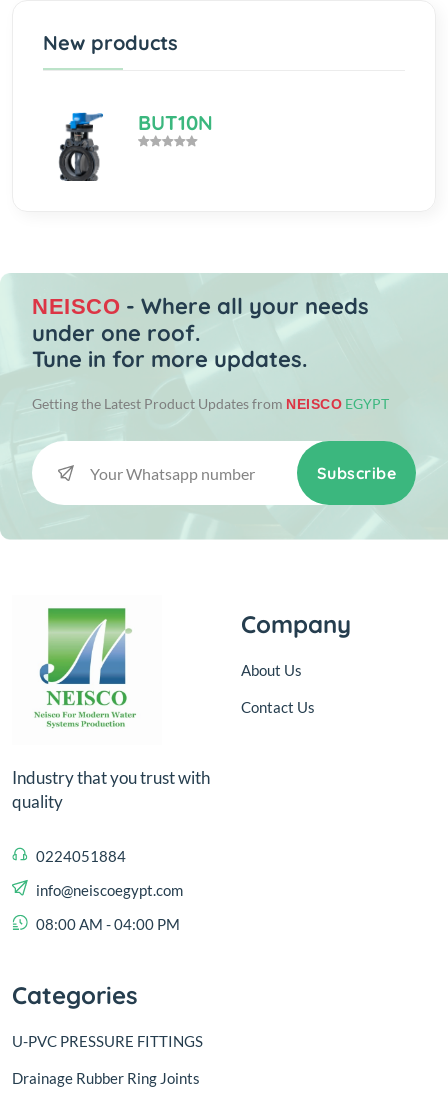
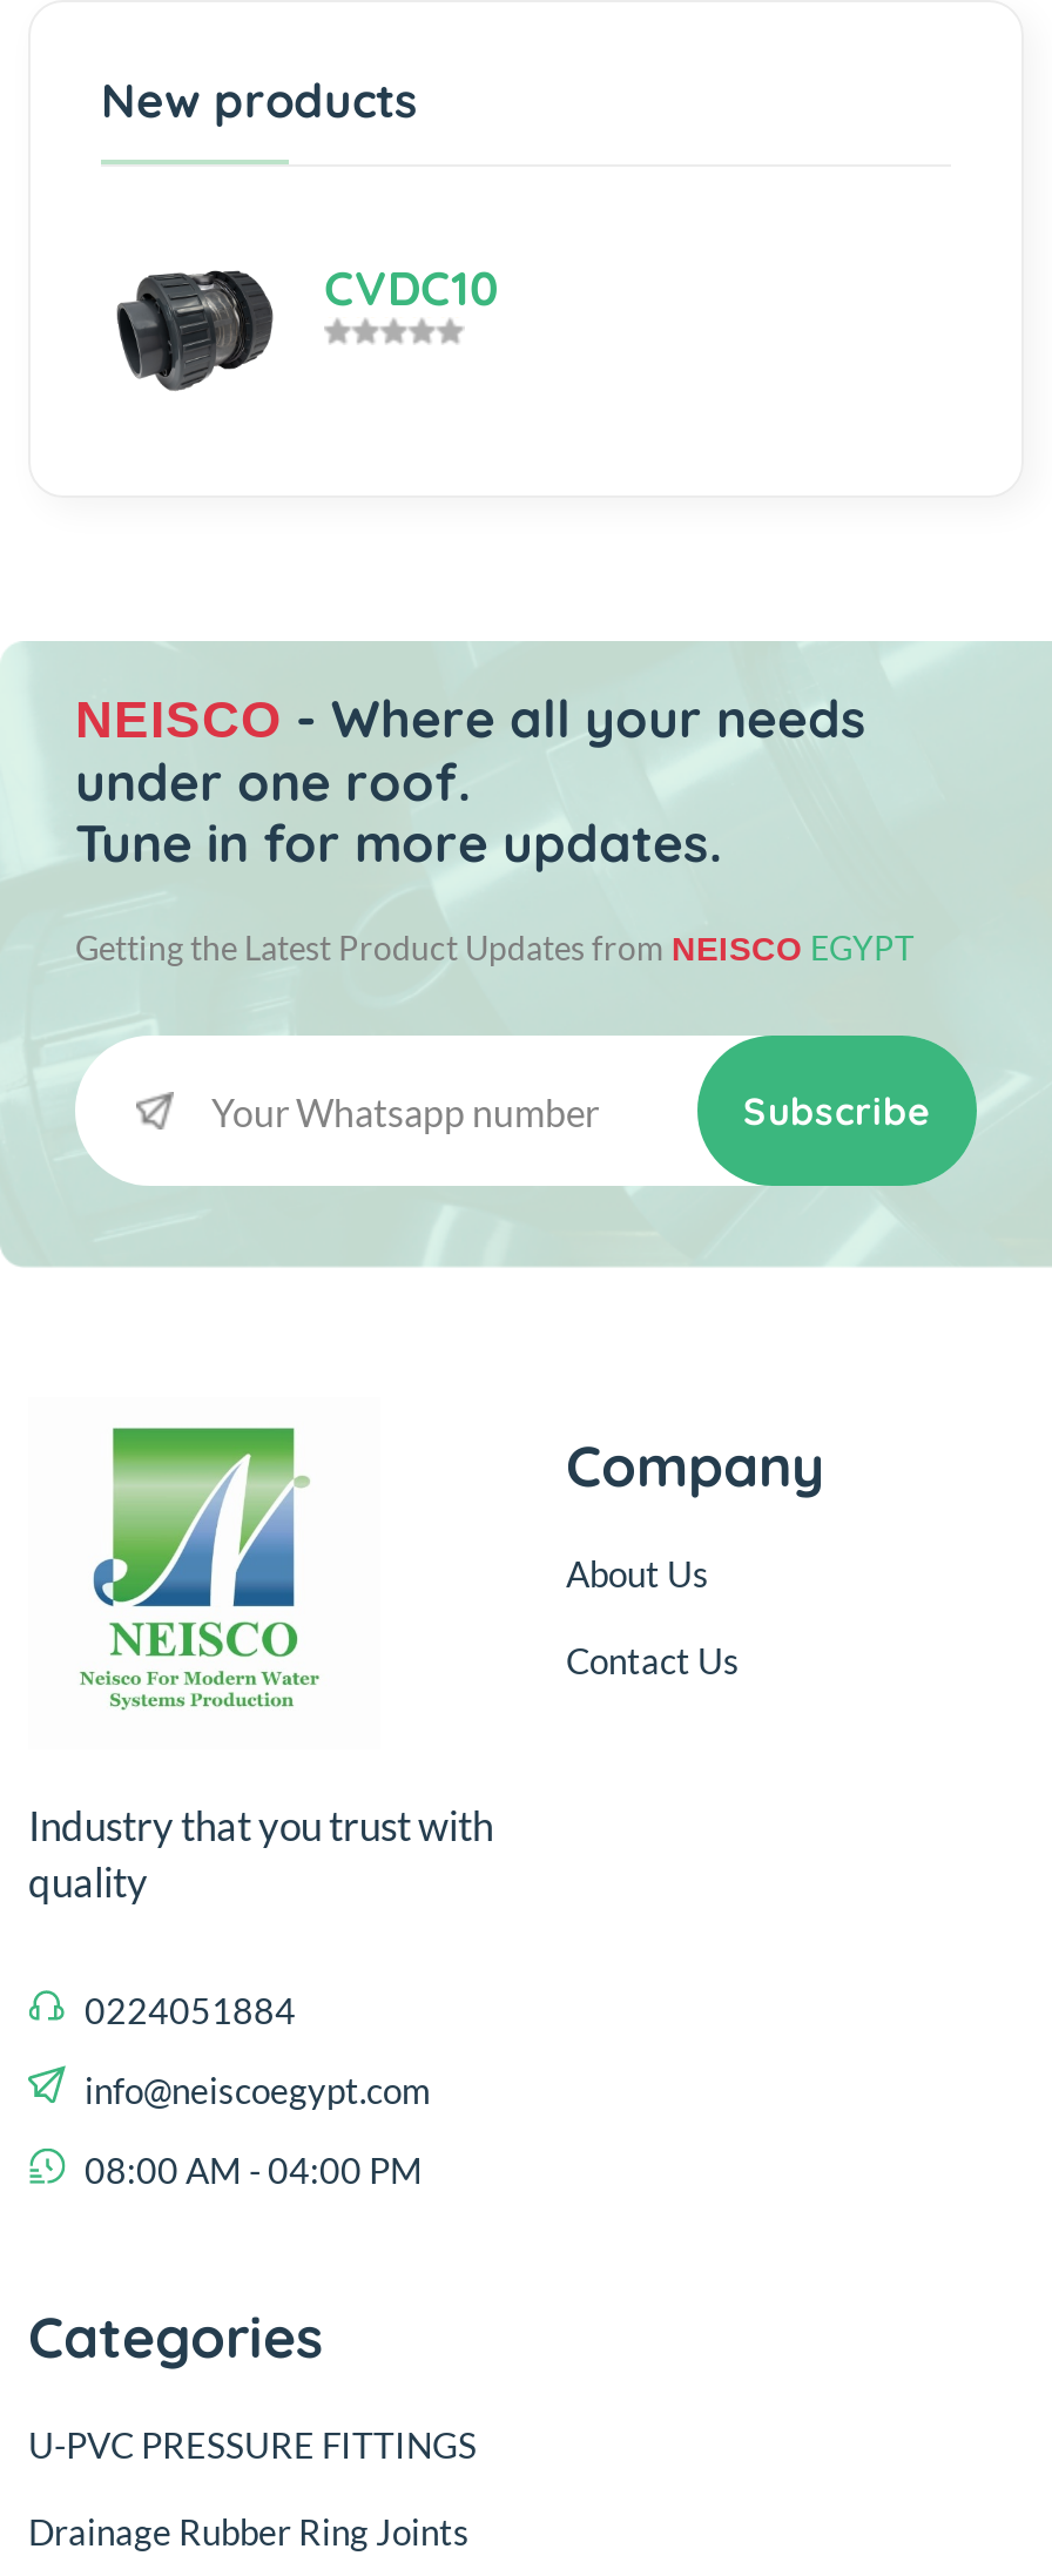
- [image]
- BUT10N
+ [image]
+ CVDC10
